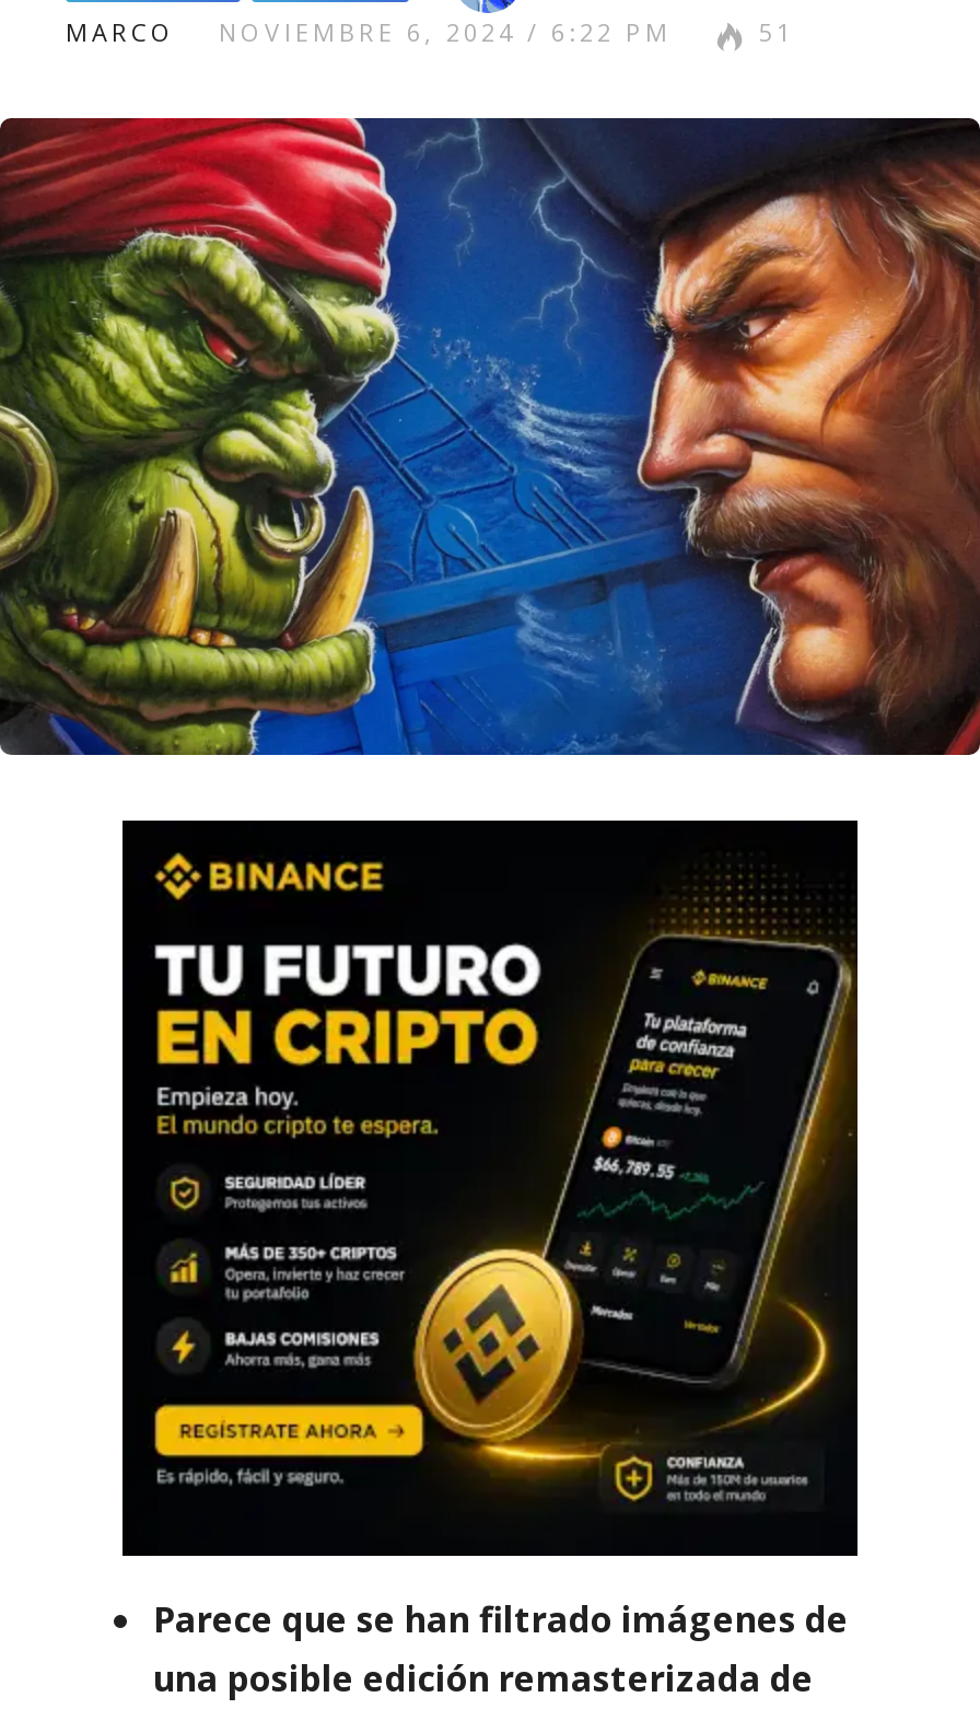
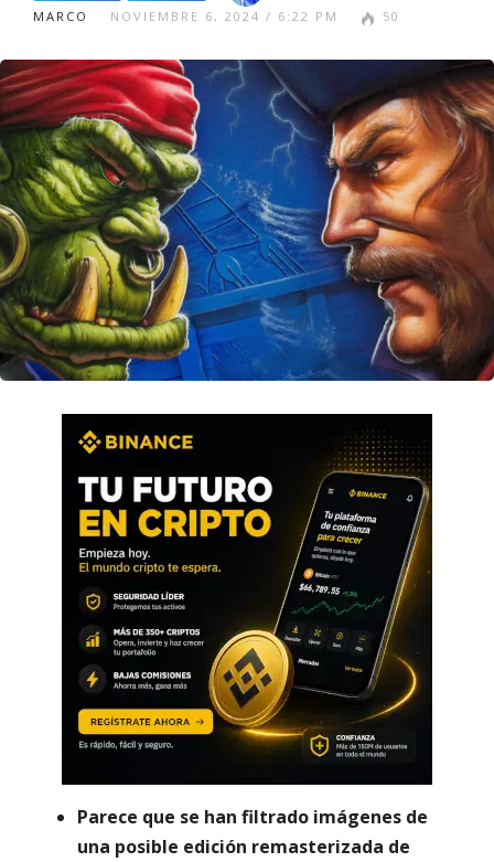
- 51
+ 50
